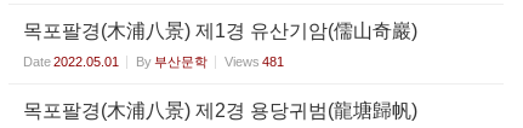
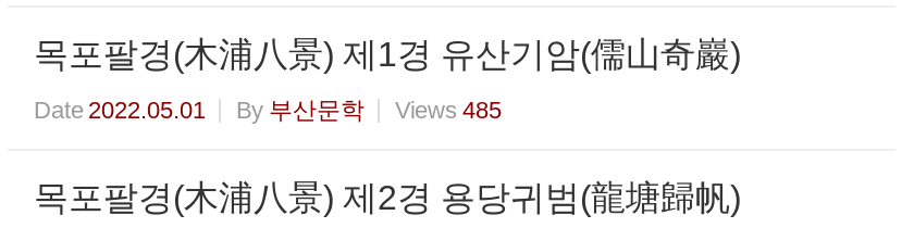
- Date 2022.05.01 By 부산문학 Views 481
+ Date 2022.05.01 By 부산문학 Views 485
